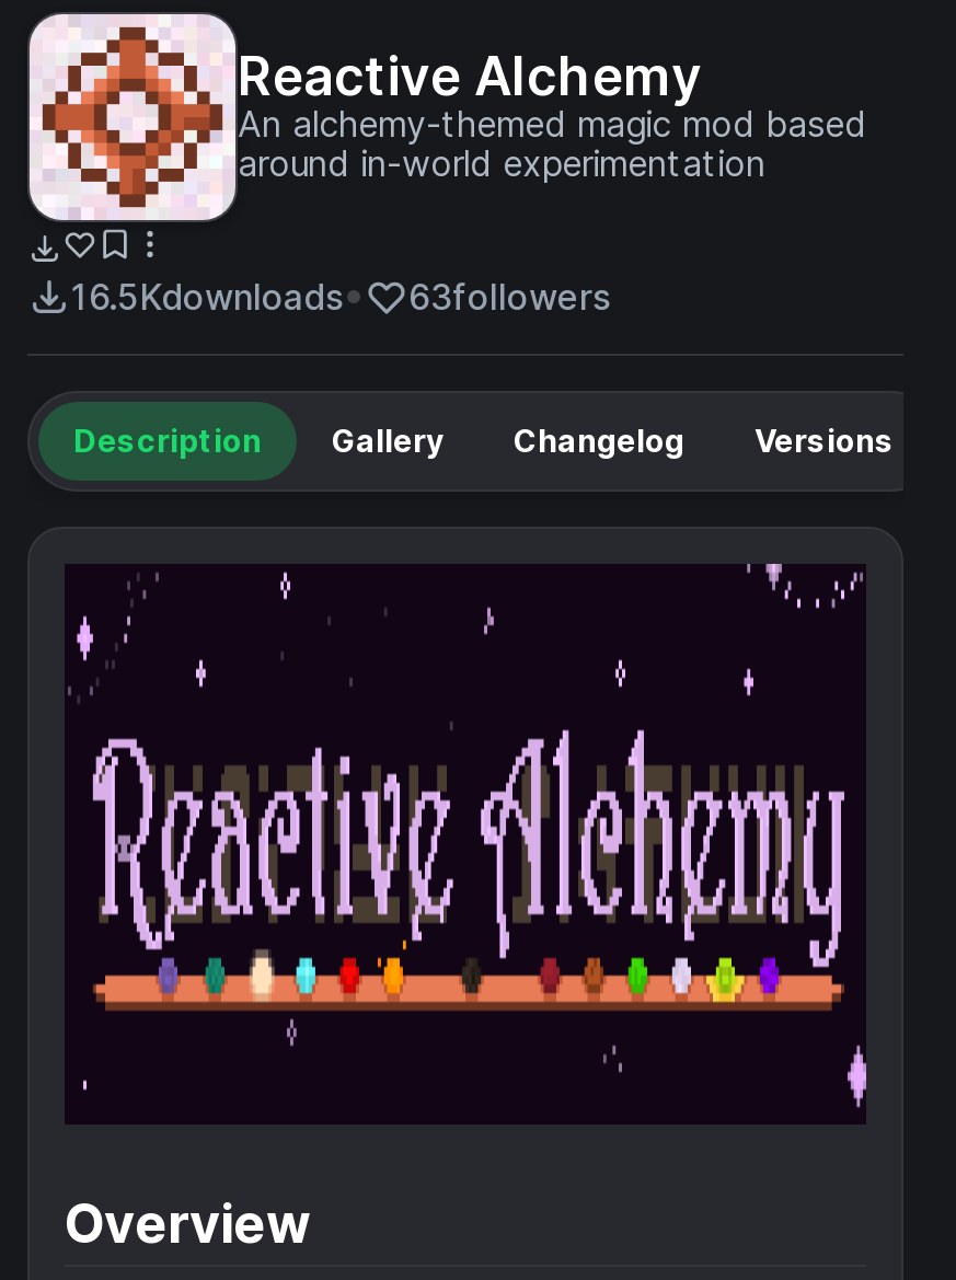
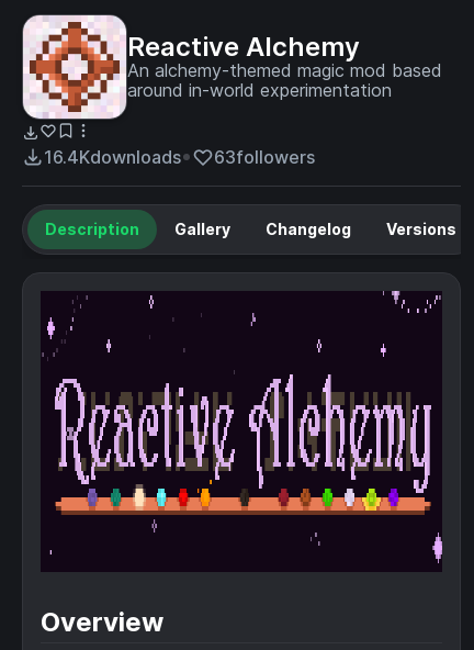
- 16.5Kdownloads 63followers
+ 16.4Kdownloads 63followers
